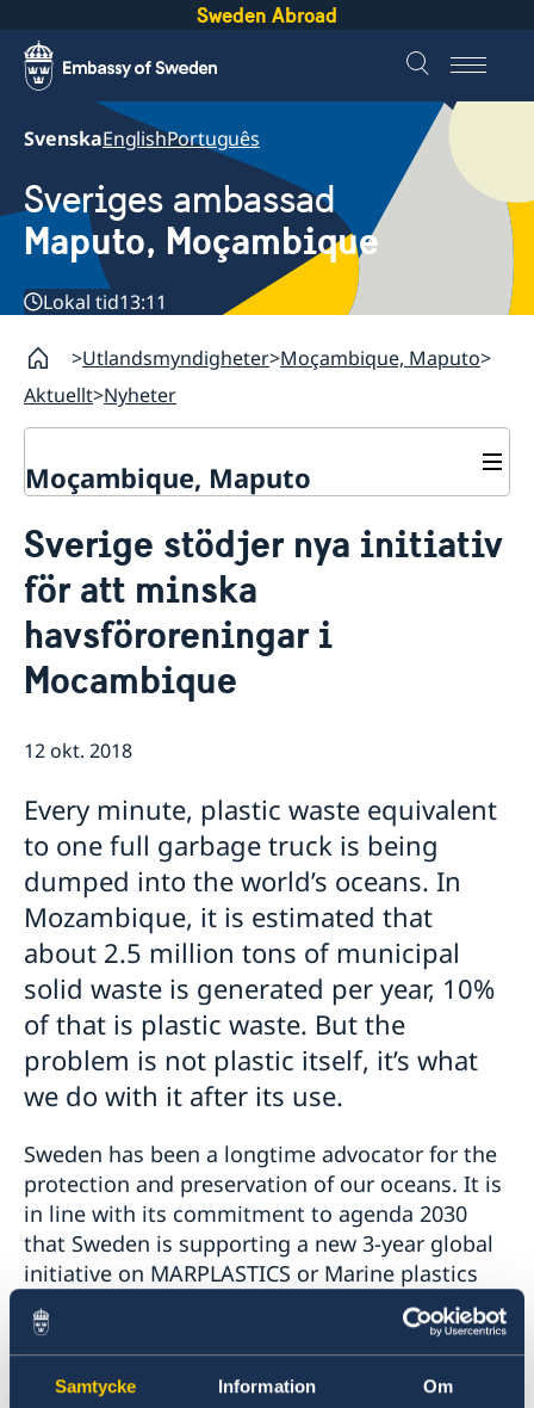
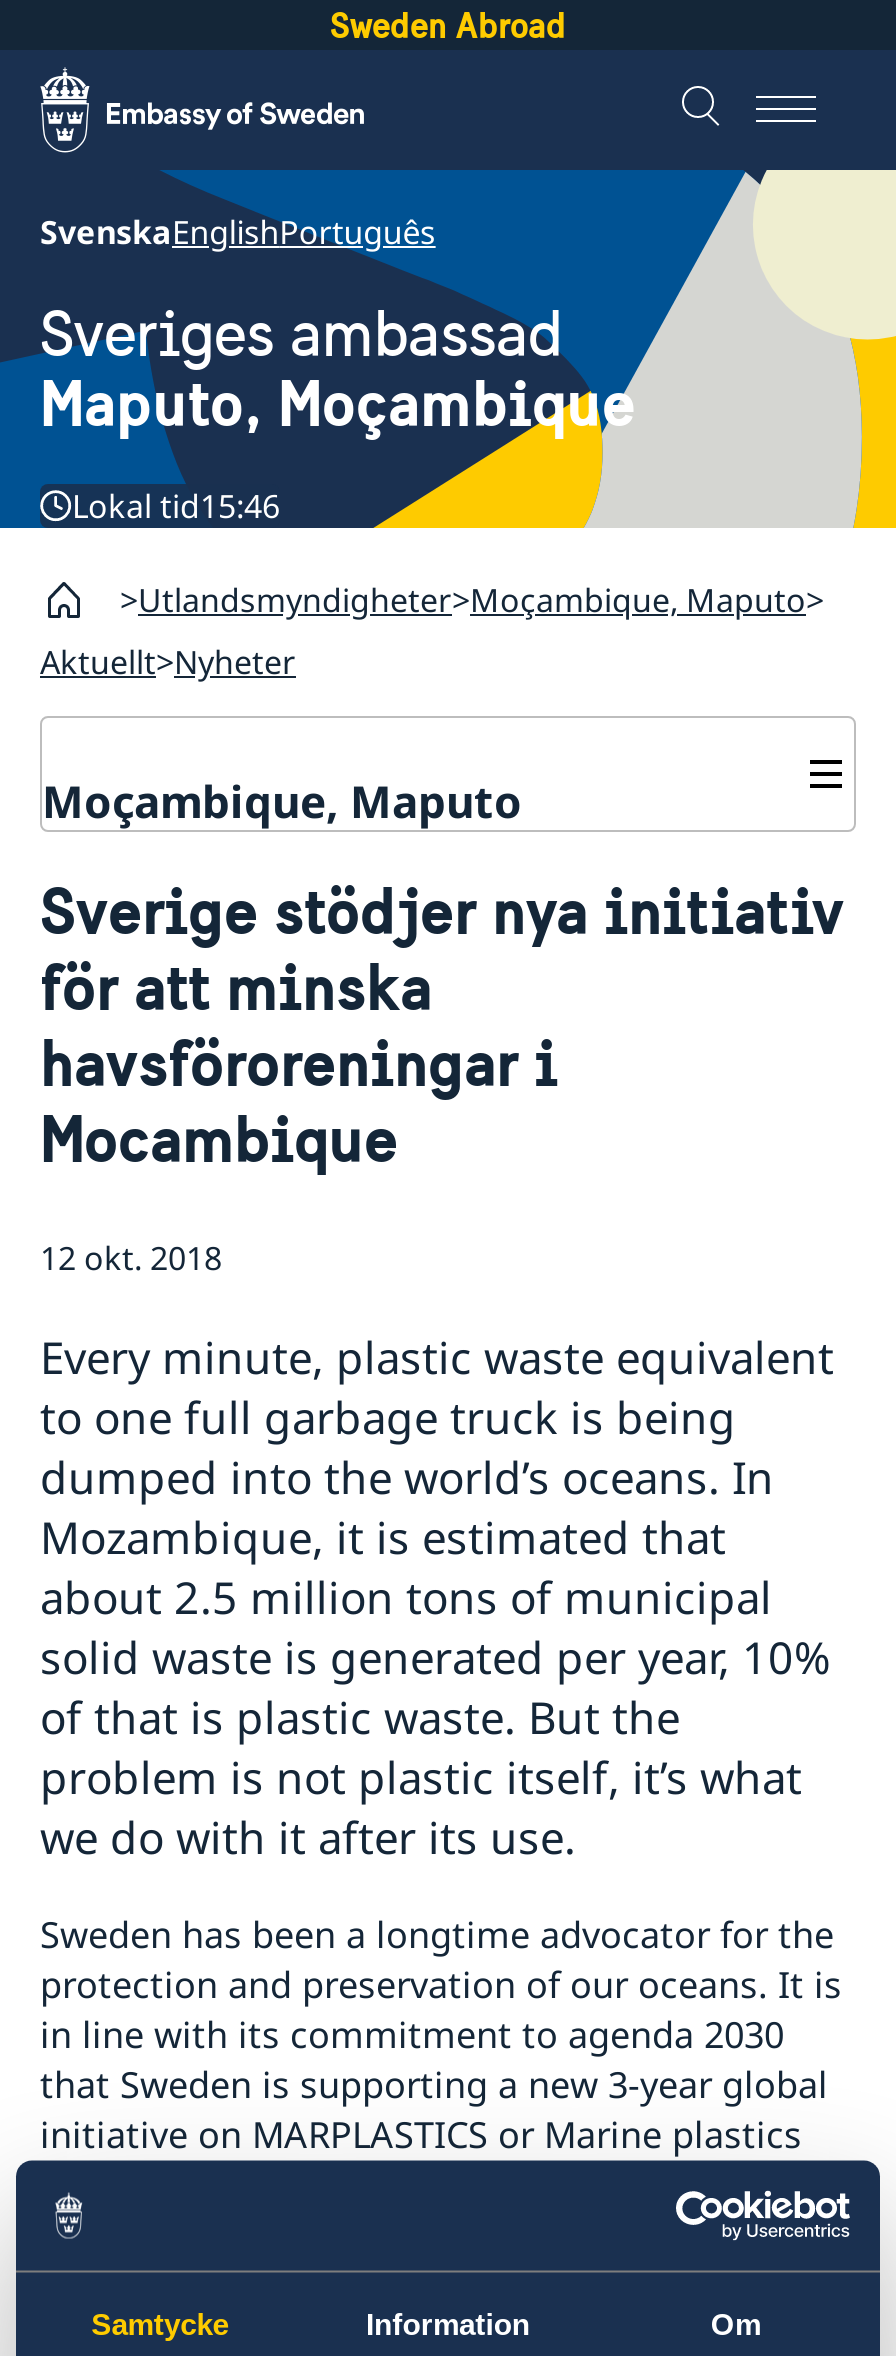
- Lokal tid13:11
+ Lokal tid15:46
